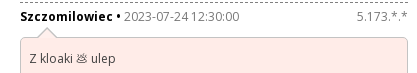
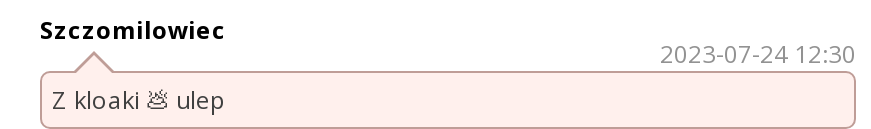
- 2023-07-24 12:30:00
- 5.173.*.*
+ 2023-07-24 12:30
